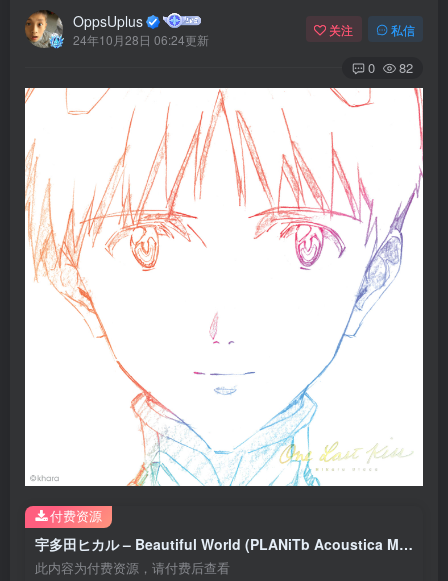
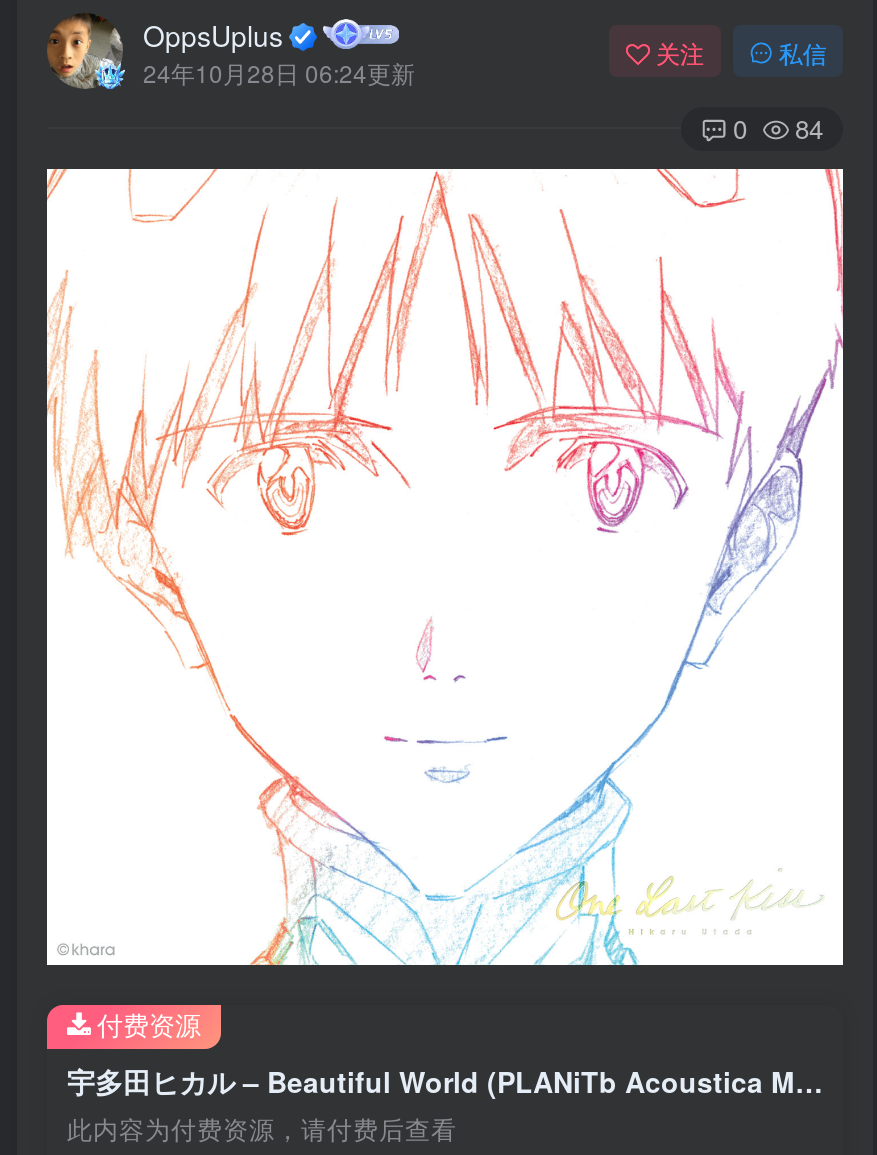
- 0 82
+ 0 84
